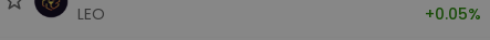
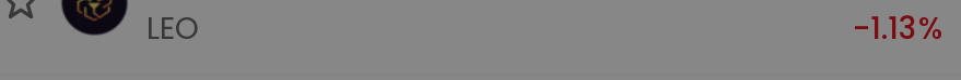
- +0.05%
+ -1.13%
